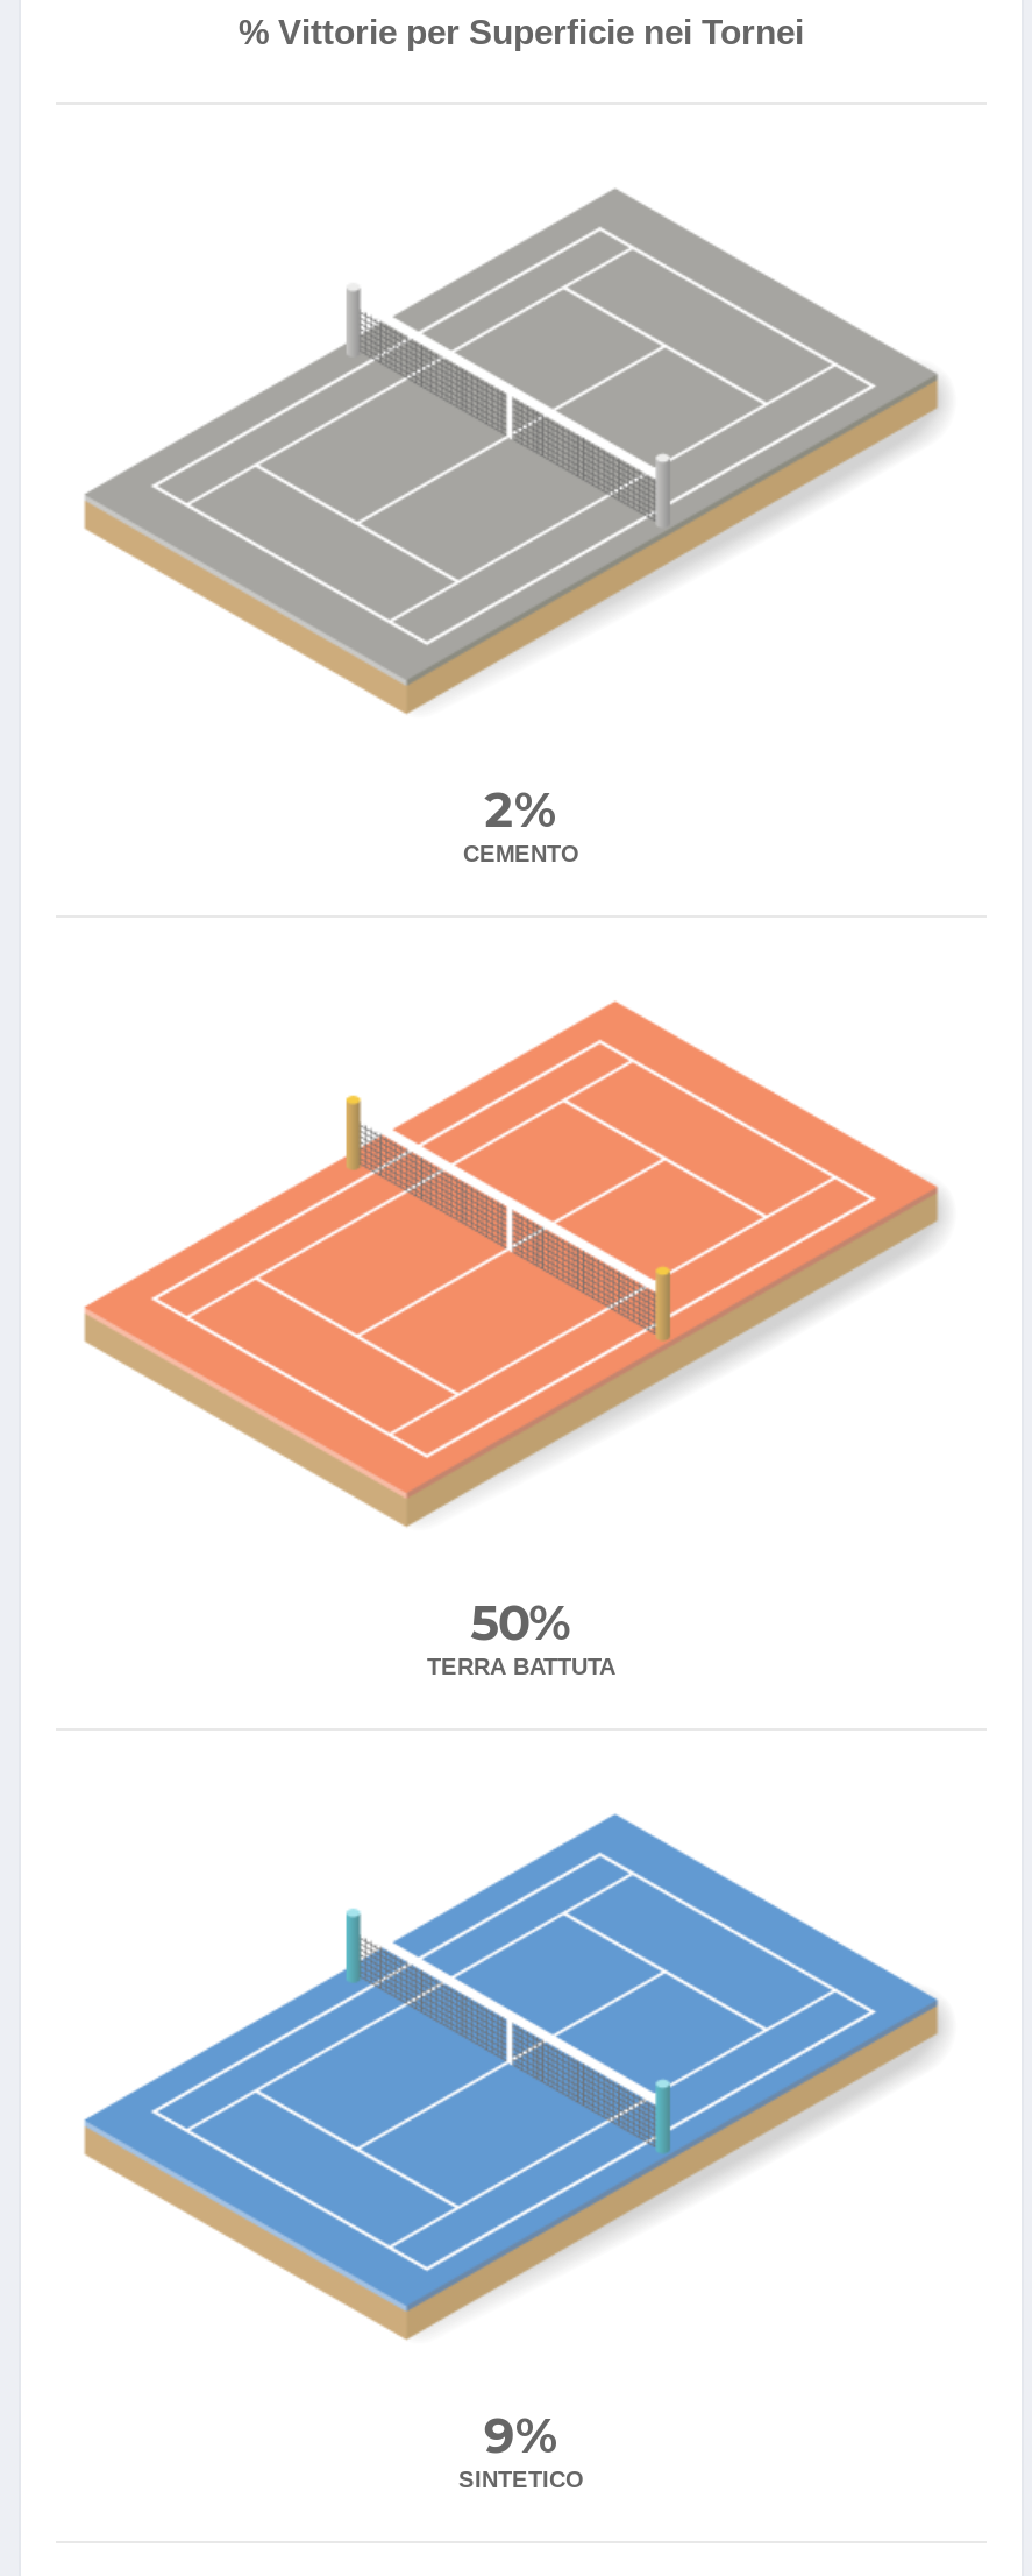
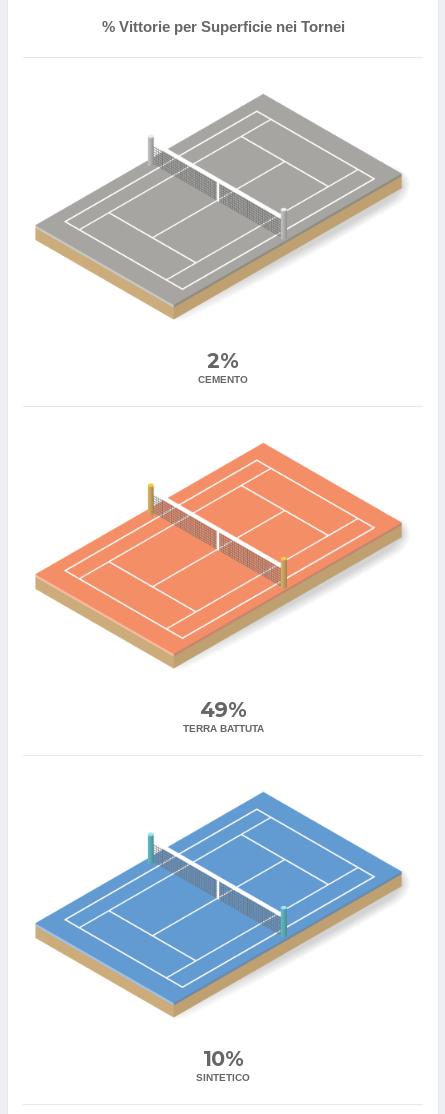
- 50%
+ 49%

- 9%
+ 10%
